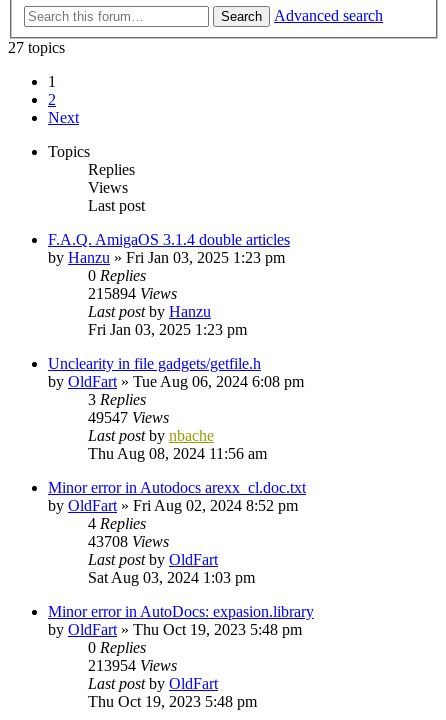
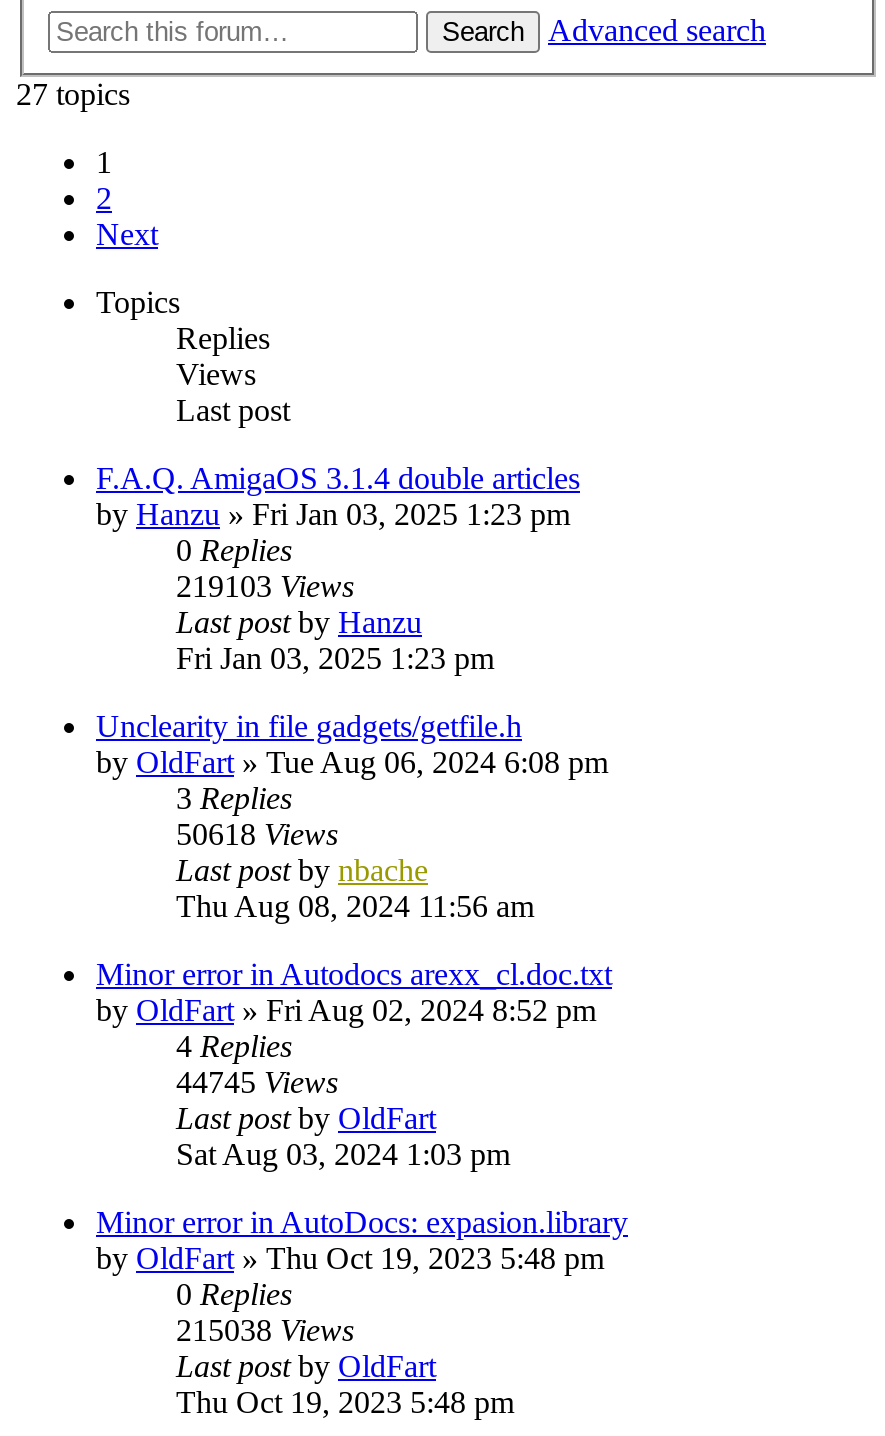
- 215894 Views
+ 219103 Views

- 49547 Views
+ 50618 Views

- 43708 Views
+ 44745 Views

- 213954 Views
+ 215038 Views
